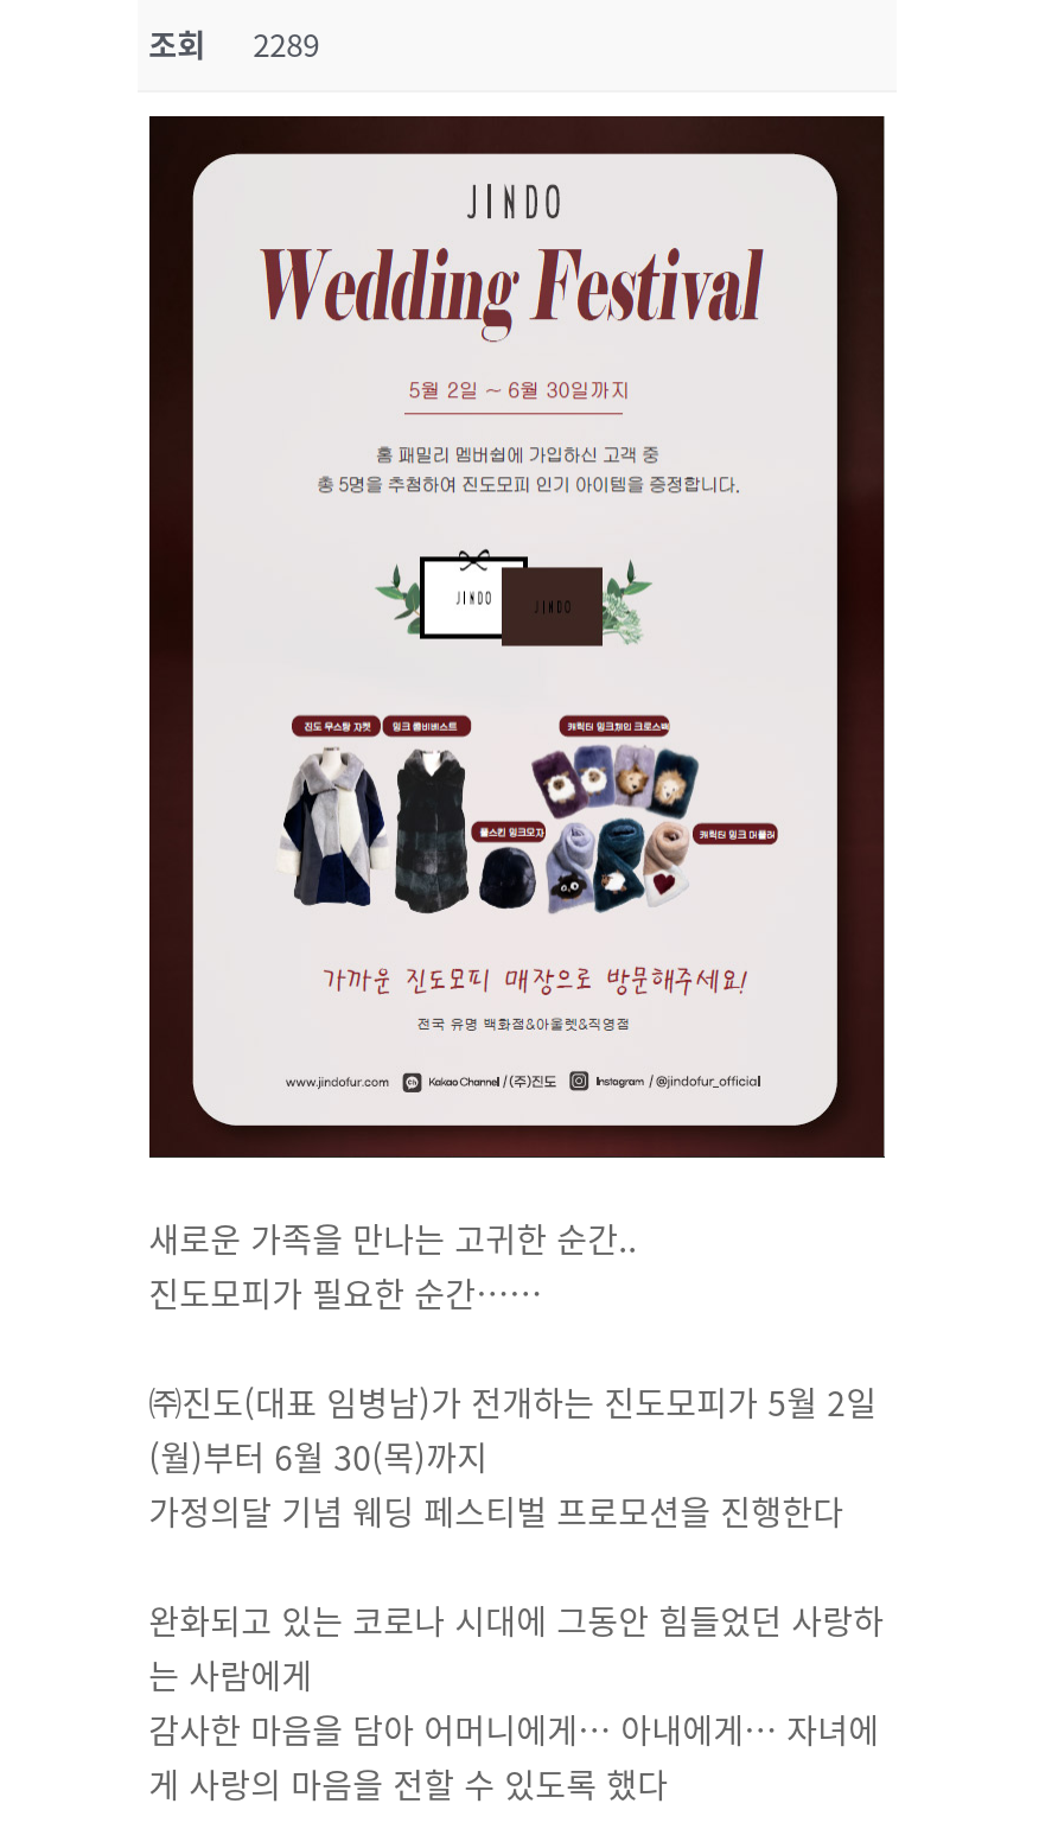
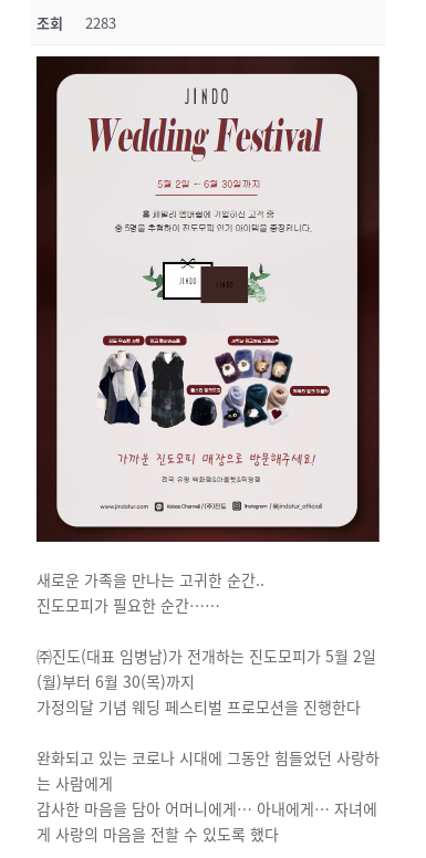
- 조회 2289
+ 조회 2283
